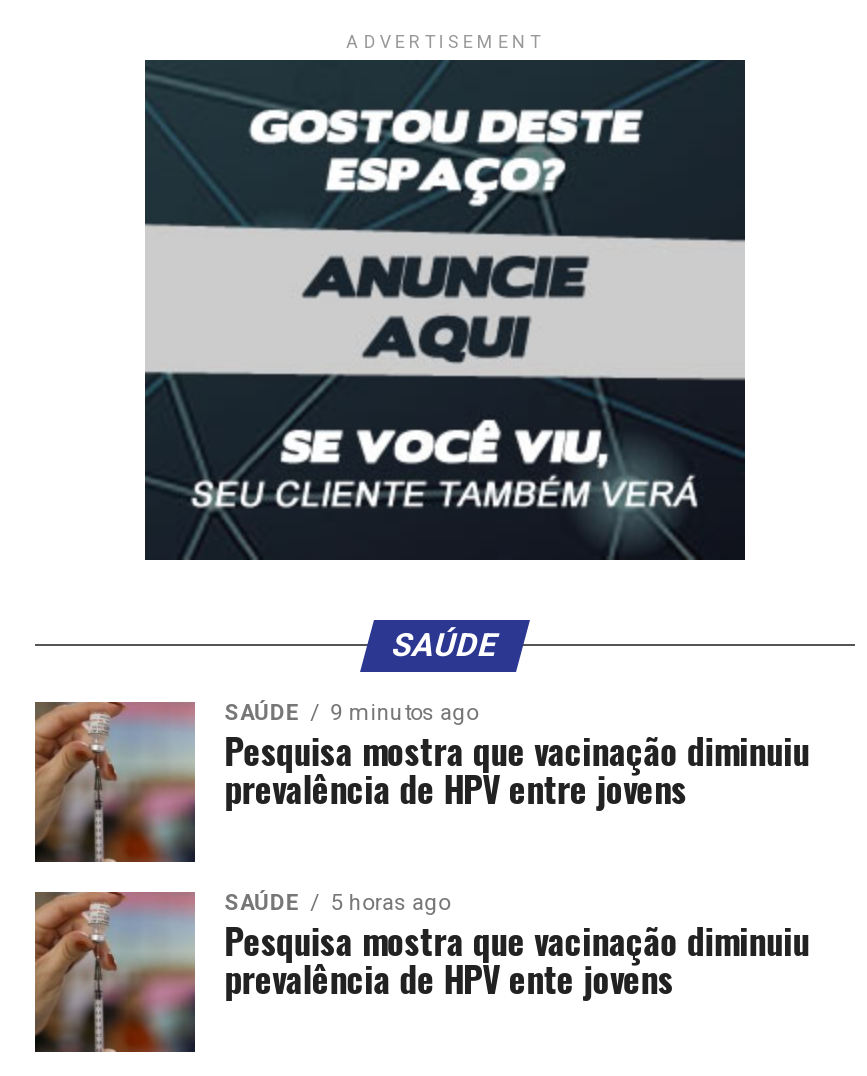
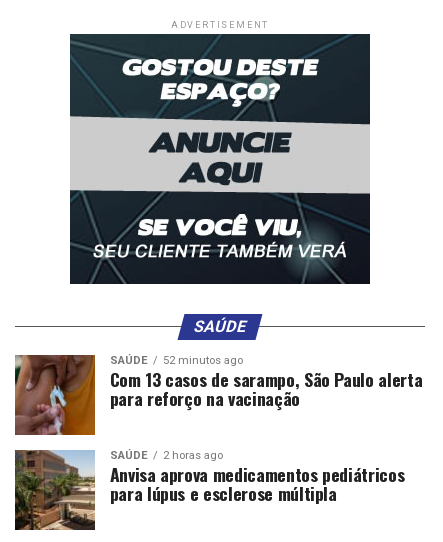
- [image]
- 9 minutos ago
- Pesquisa mostra que vacinação diminuiu
- prevalência de HPV entre jovens
+ [image]
+ 52 minutos ago
+ Com 13 casos de sarampo, São Paulo alerta
+ para reforço na vacinação

- [image]
- 5 horas ago
- Pesquisa mostra que vacinação diminuiu
- prevalência de HPV ente jovens
+ [image]
+ 2 horas ago
+ Anvisa aprova medicamentos pediátricos
+ para lúpus e esclerose múltipla
